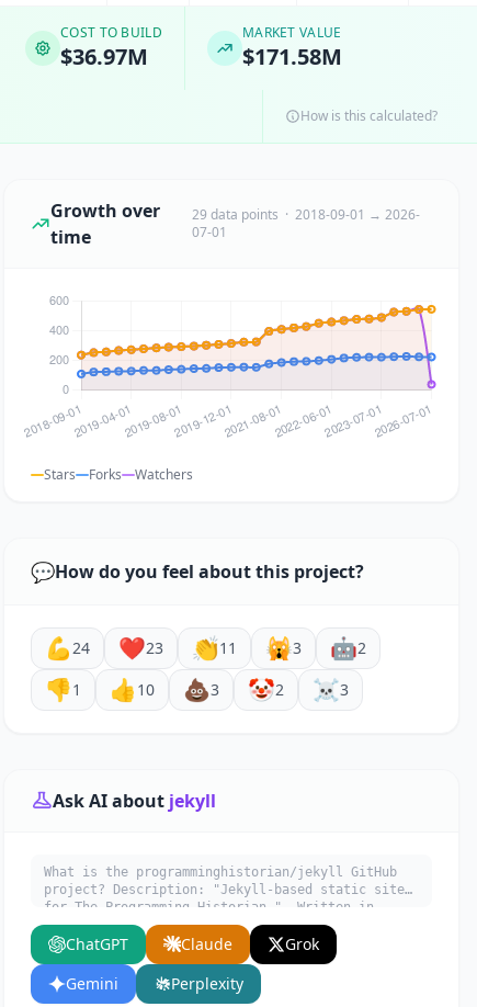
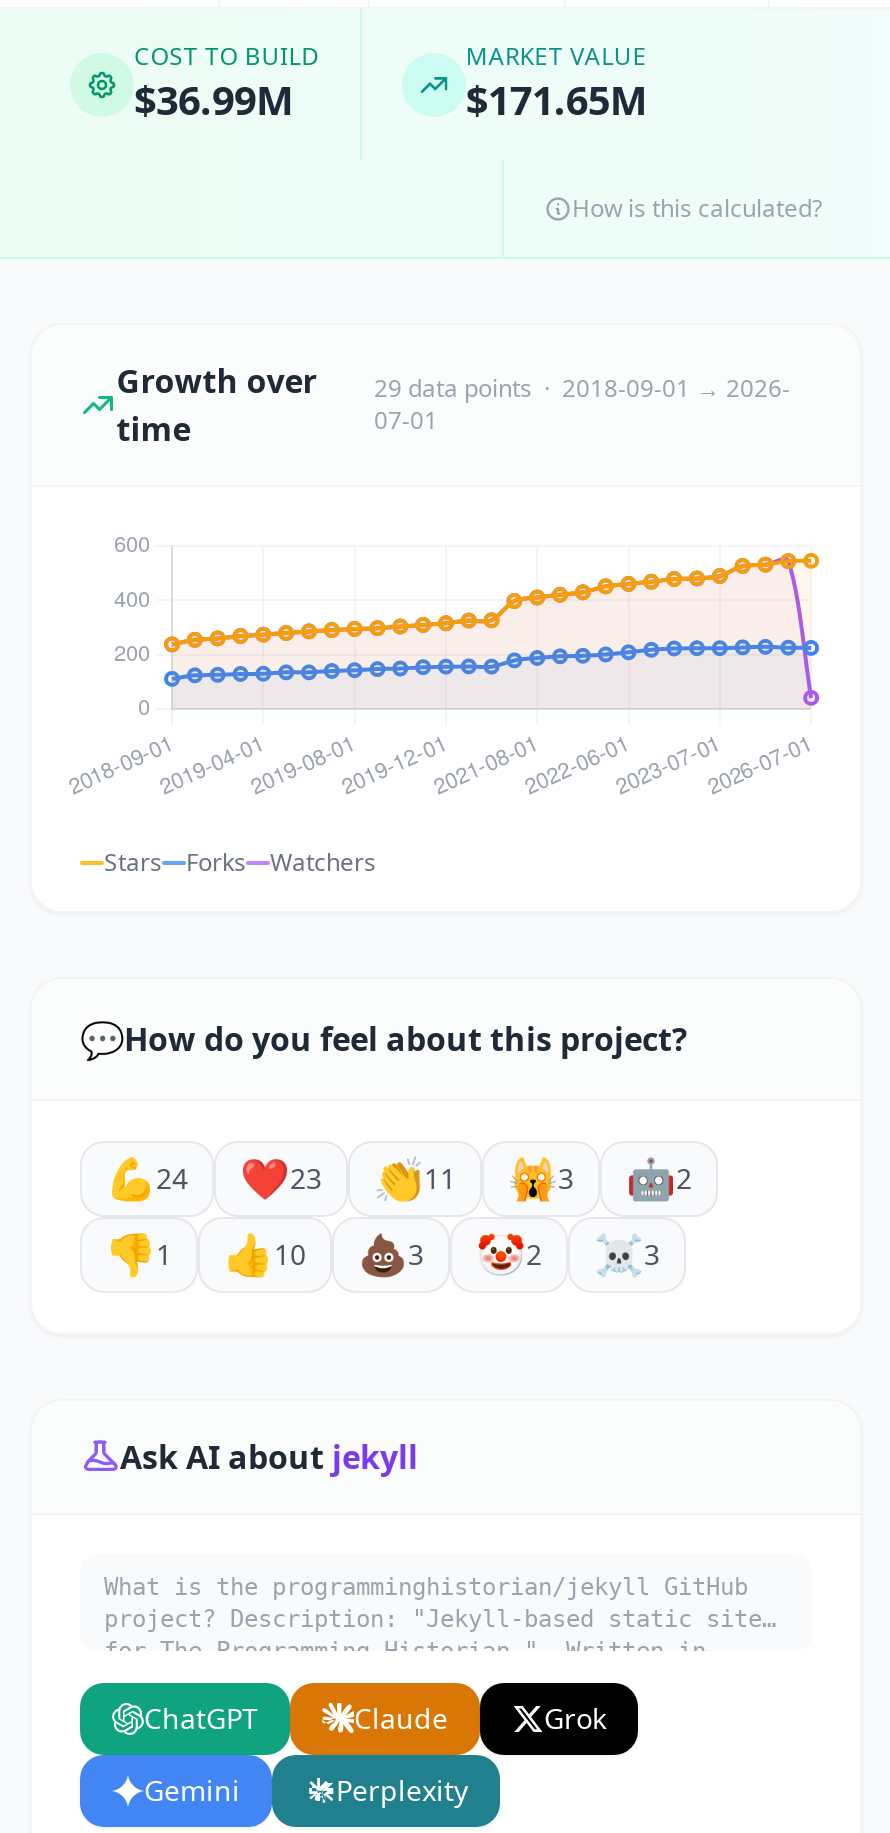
- $36.97M
+ $36.99M

- $171.58M
+ $171.65M
